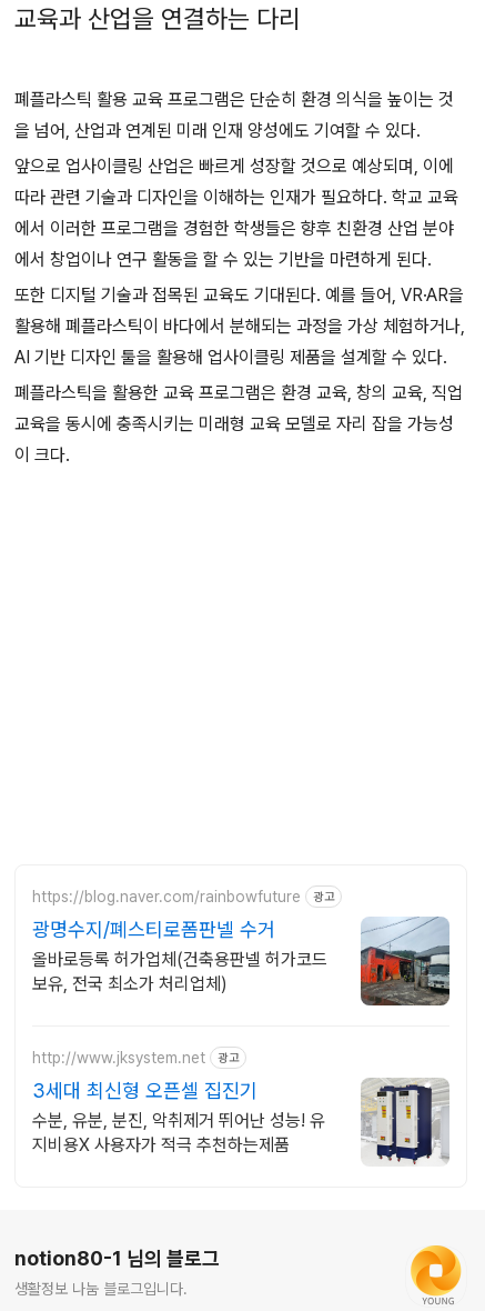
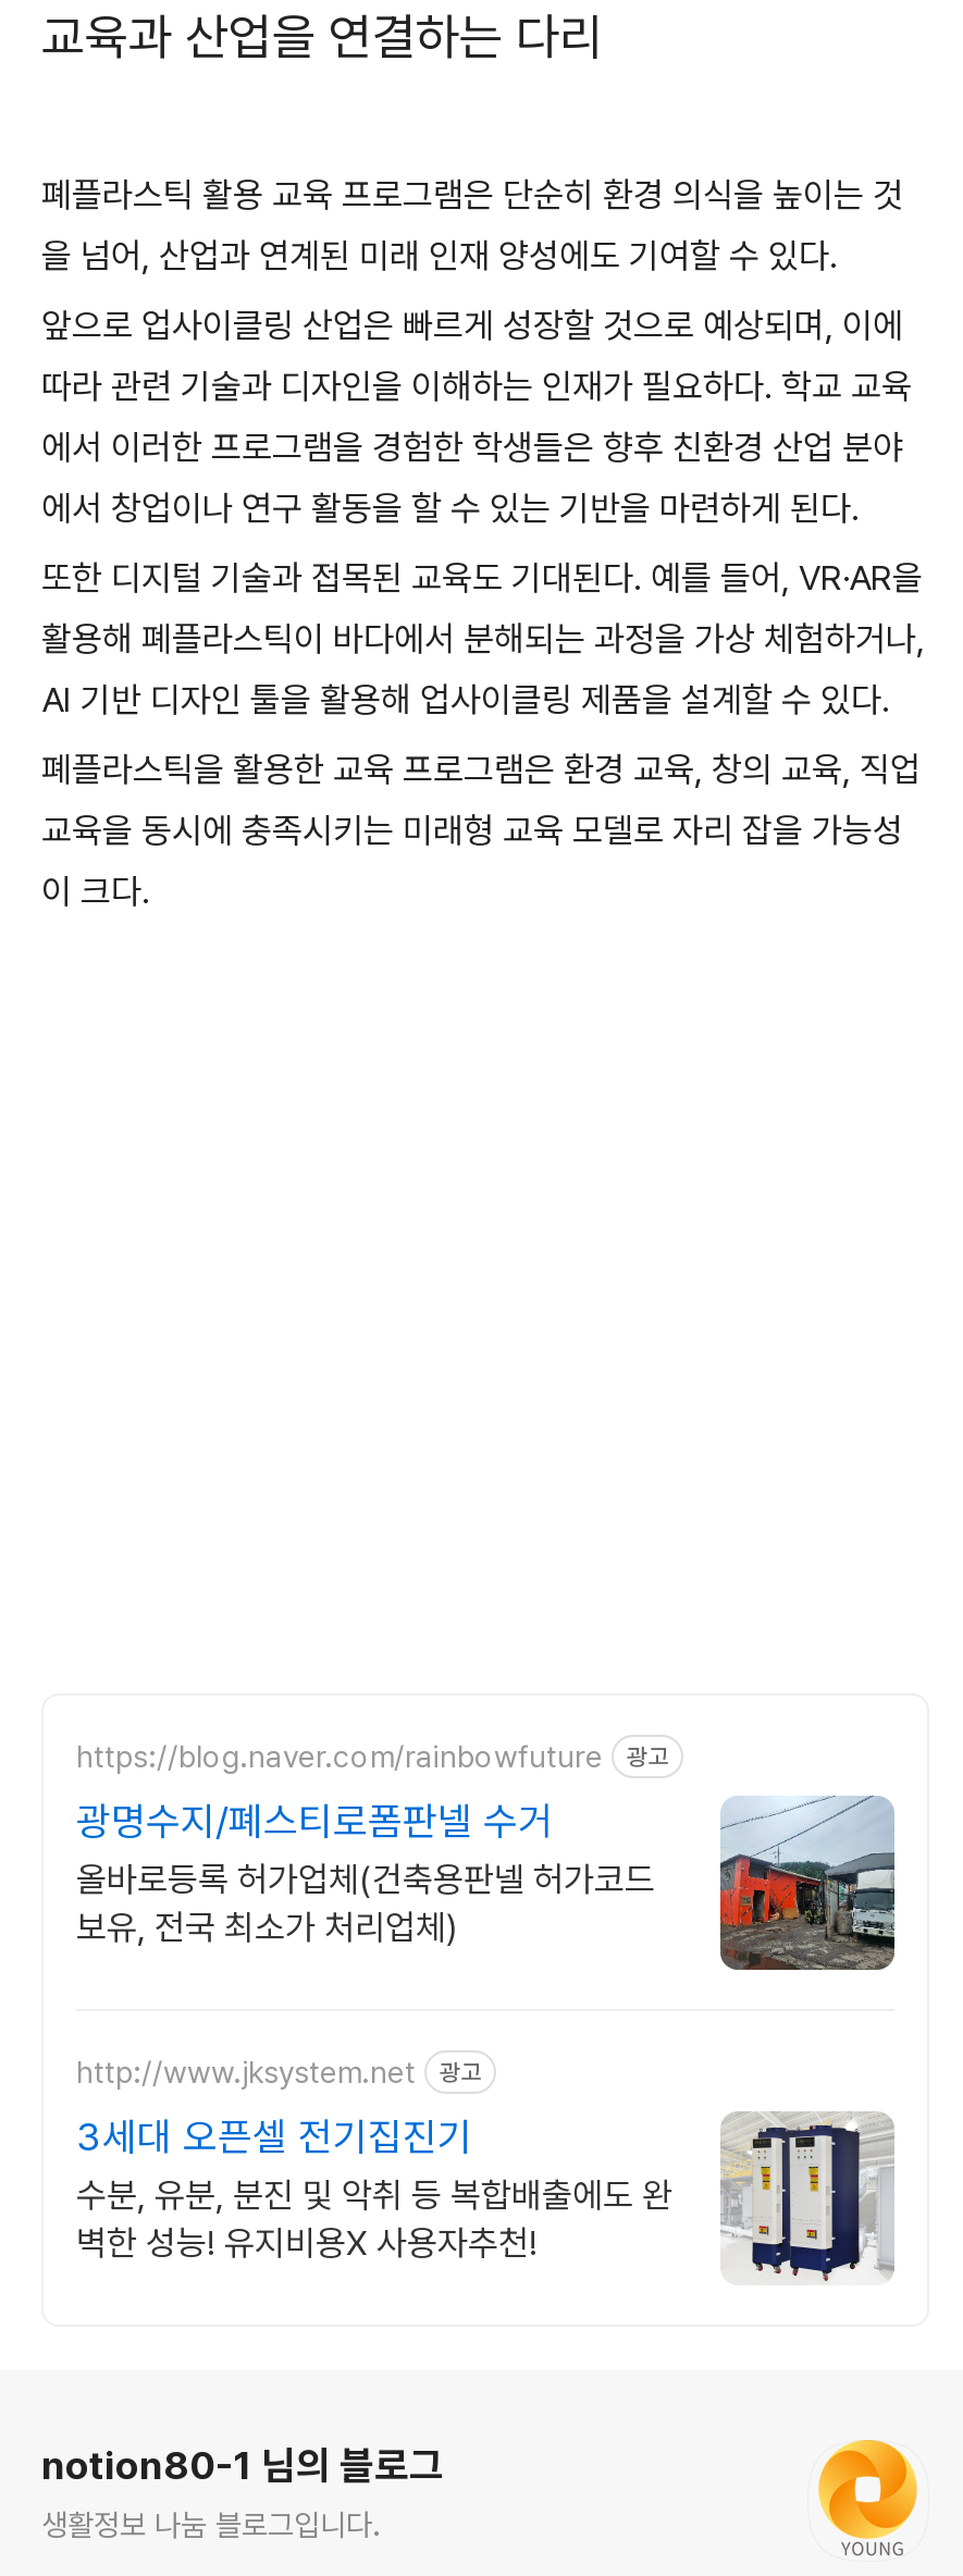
- 3세대 최신형 오픈셀 집진기
- 수분, 유분, 분진, 악취제거 뛰어난 성능! 유
- 지비용X 사용자가 적극 추천하는제품
+ 3세대 오픈셀 전기집진기
+ 수분, 유분, 분진 및 악취 등 복합배출에도 완
+ 벽한 성능! 유지비용X 사용자추천!
